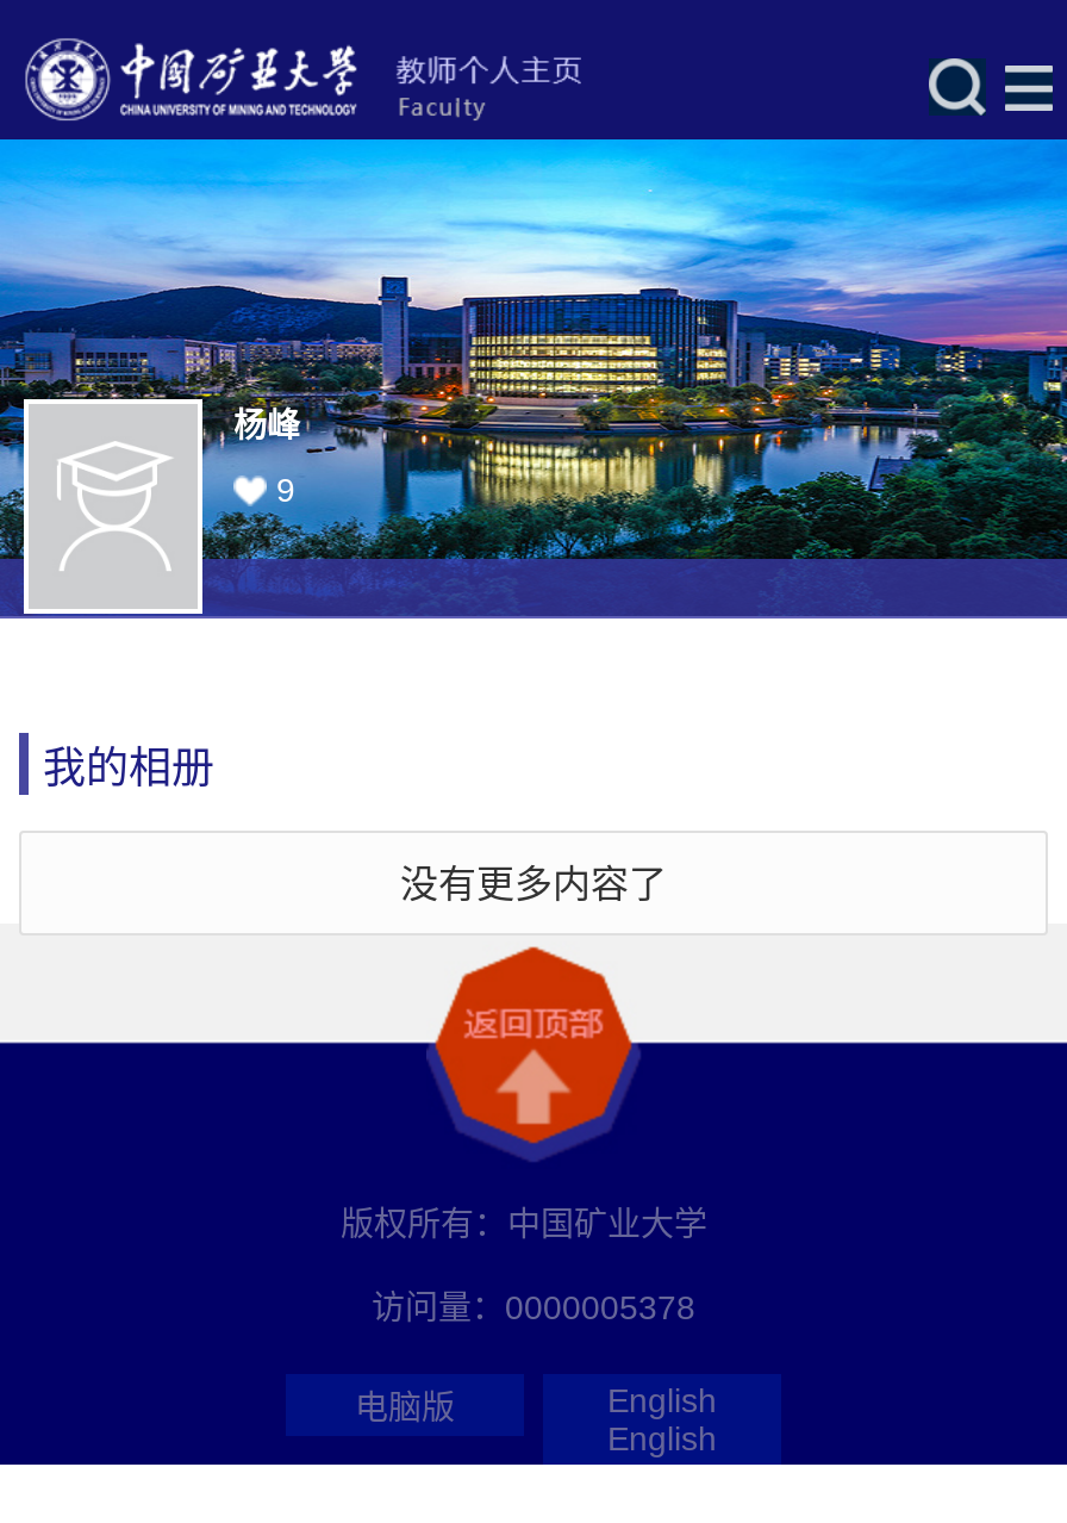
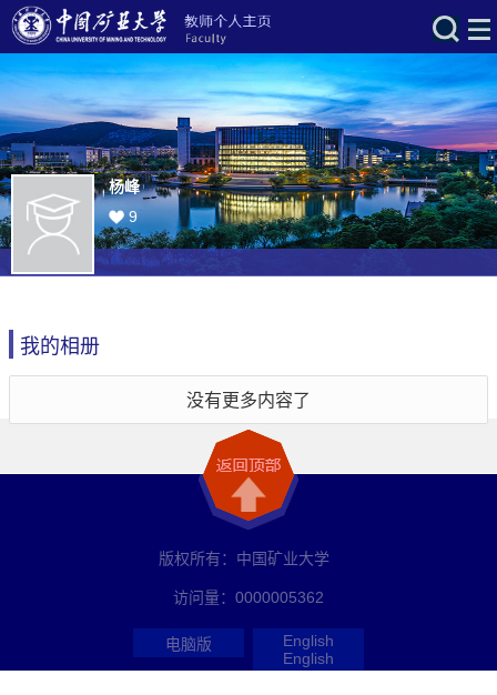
- 访问量：0000005378
+ 访问量：0000005362
